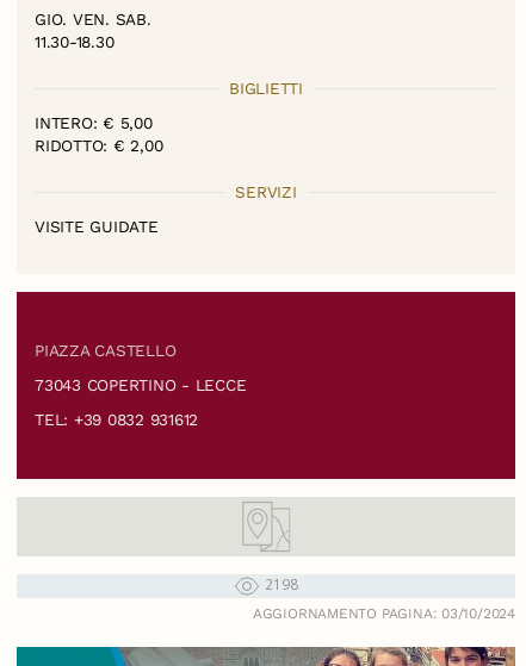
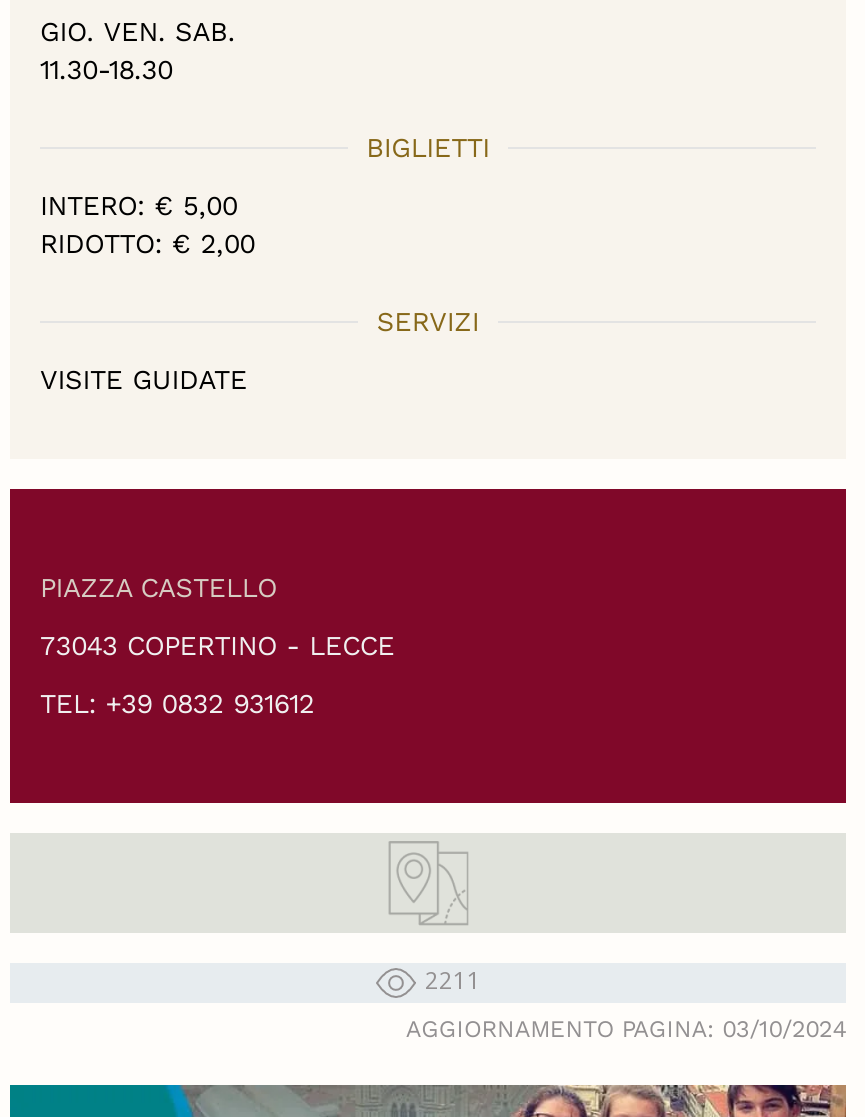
- 2198
+ 2211
